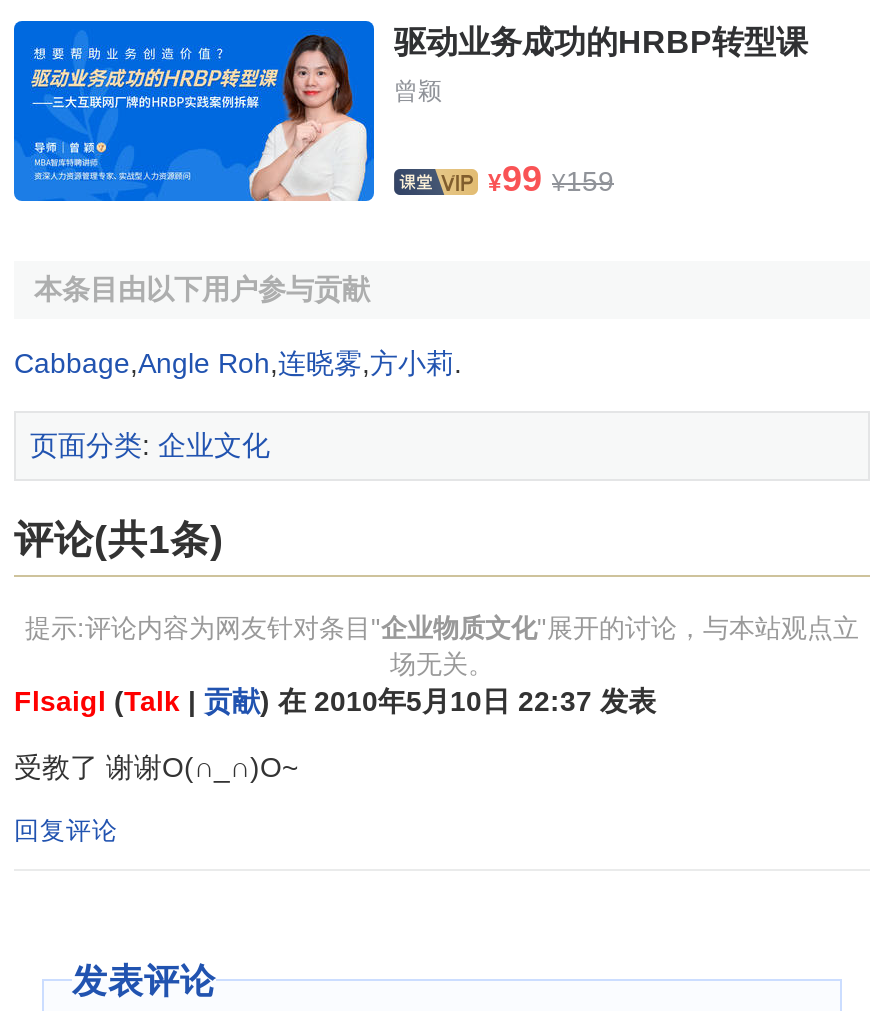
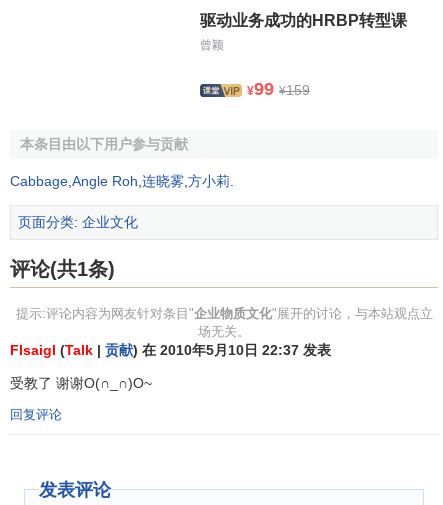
- [image]
